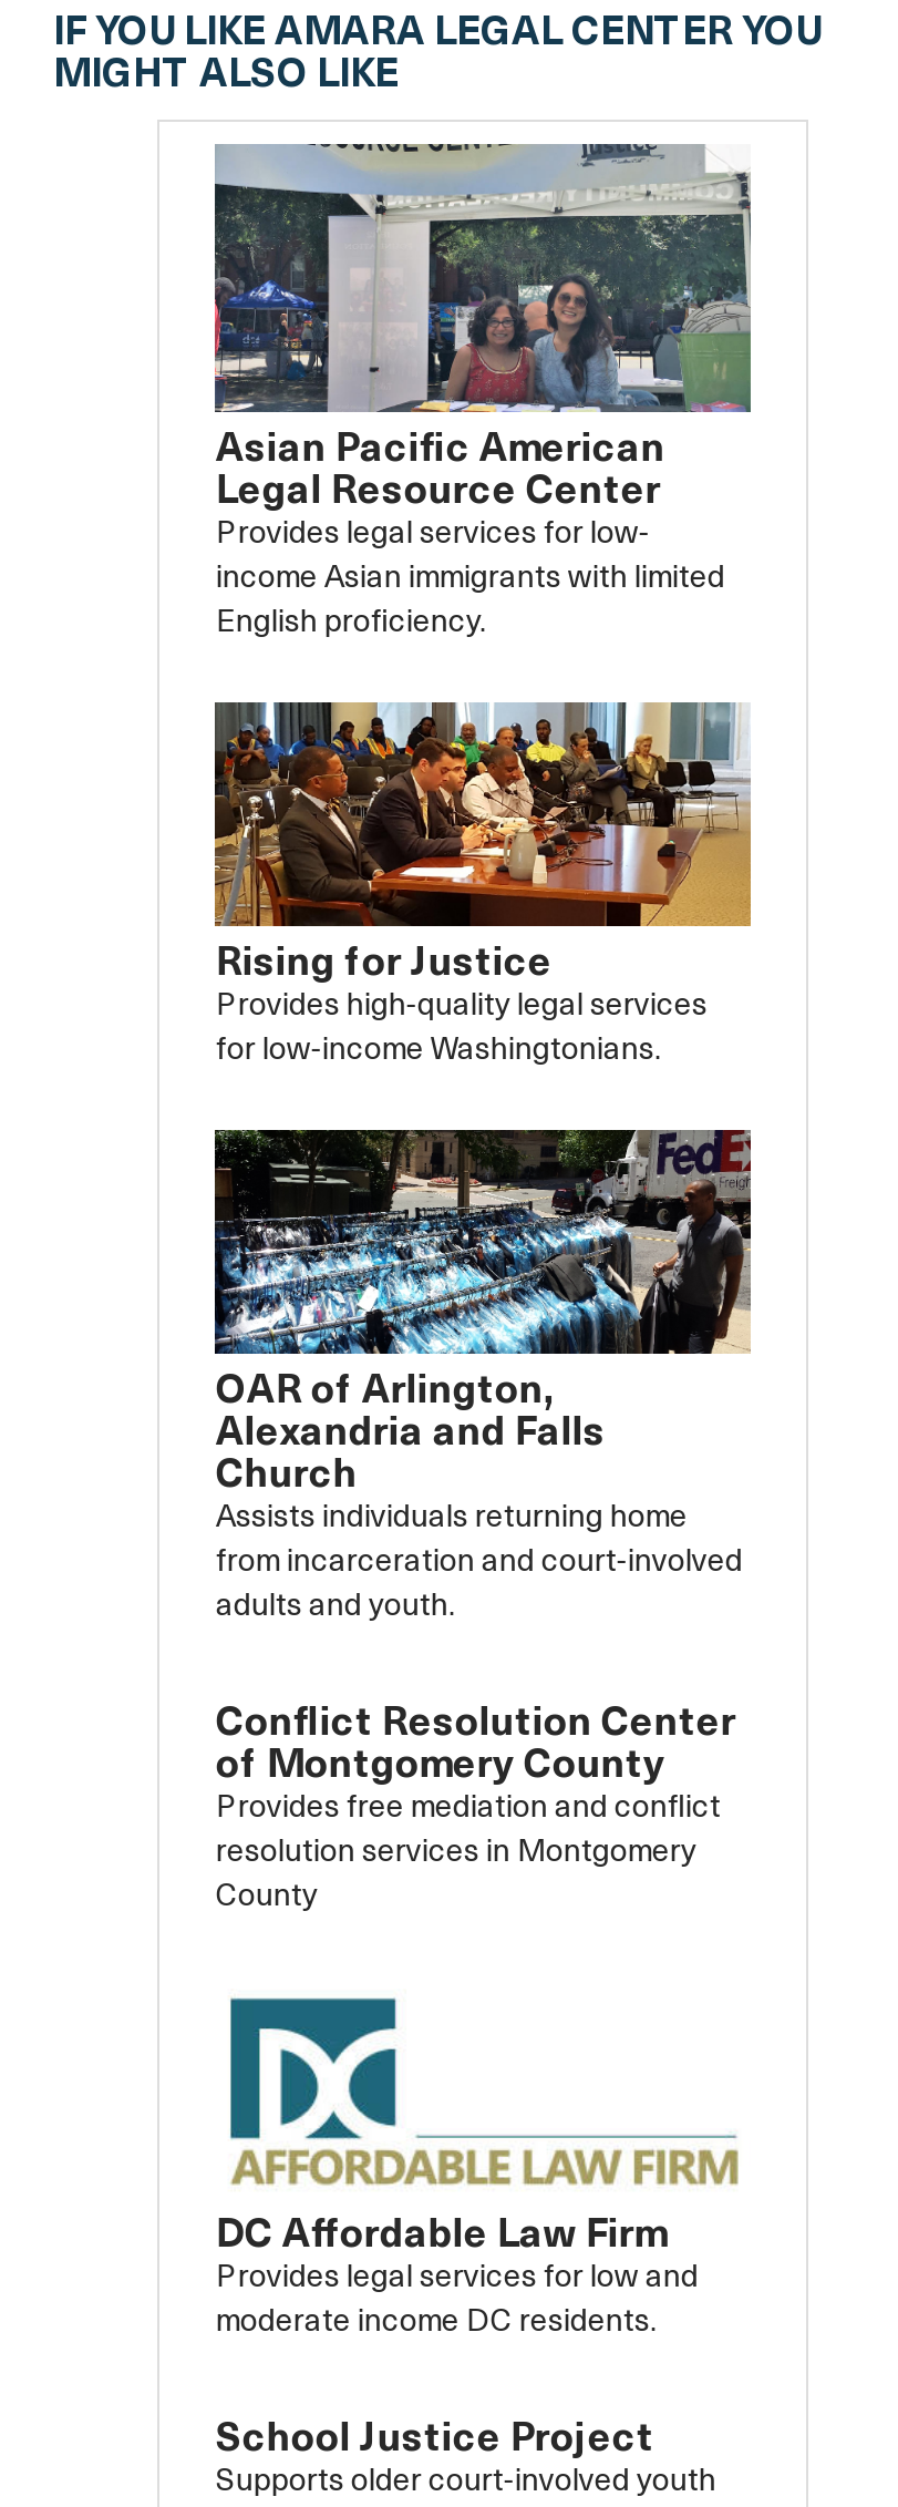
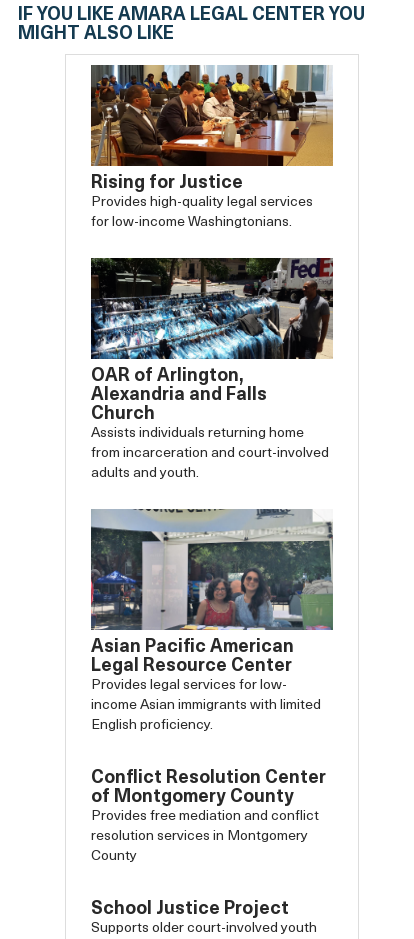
moved down: [image] | Asian Pacific American | Legal Resource Center | Provides legal services for low- | income Asian immigrants with limited | English proficiency.

moved up: [image] | Rising for Justice | Provides high-quality legal services | ... | from incarceration and court-involved | adults and youth.

- [image]
- DC Affordable Law Firm
- Provides legal services for low and
- moderate income DC residents.
